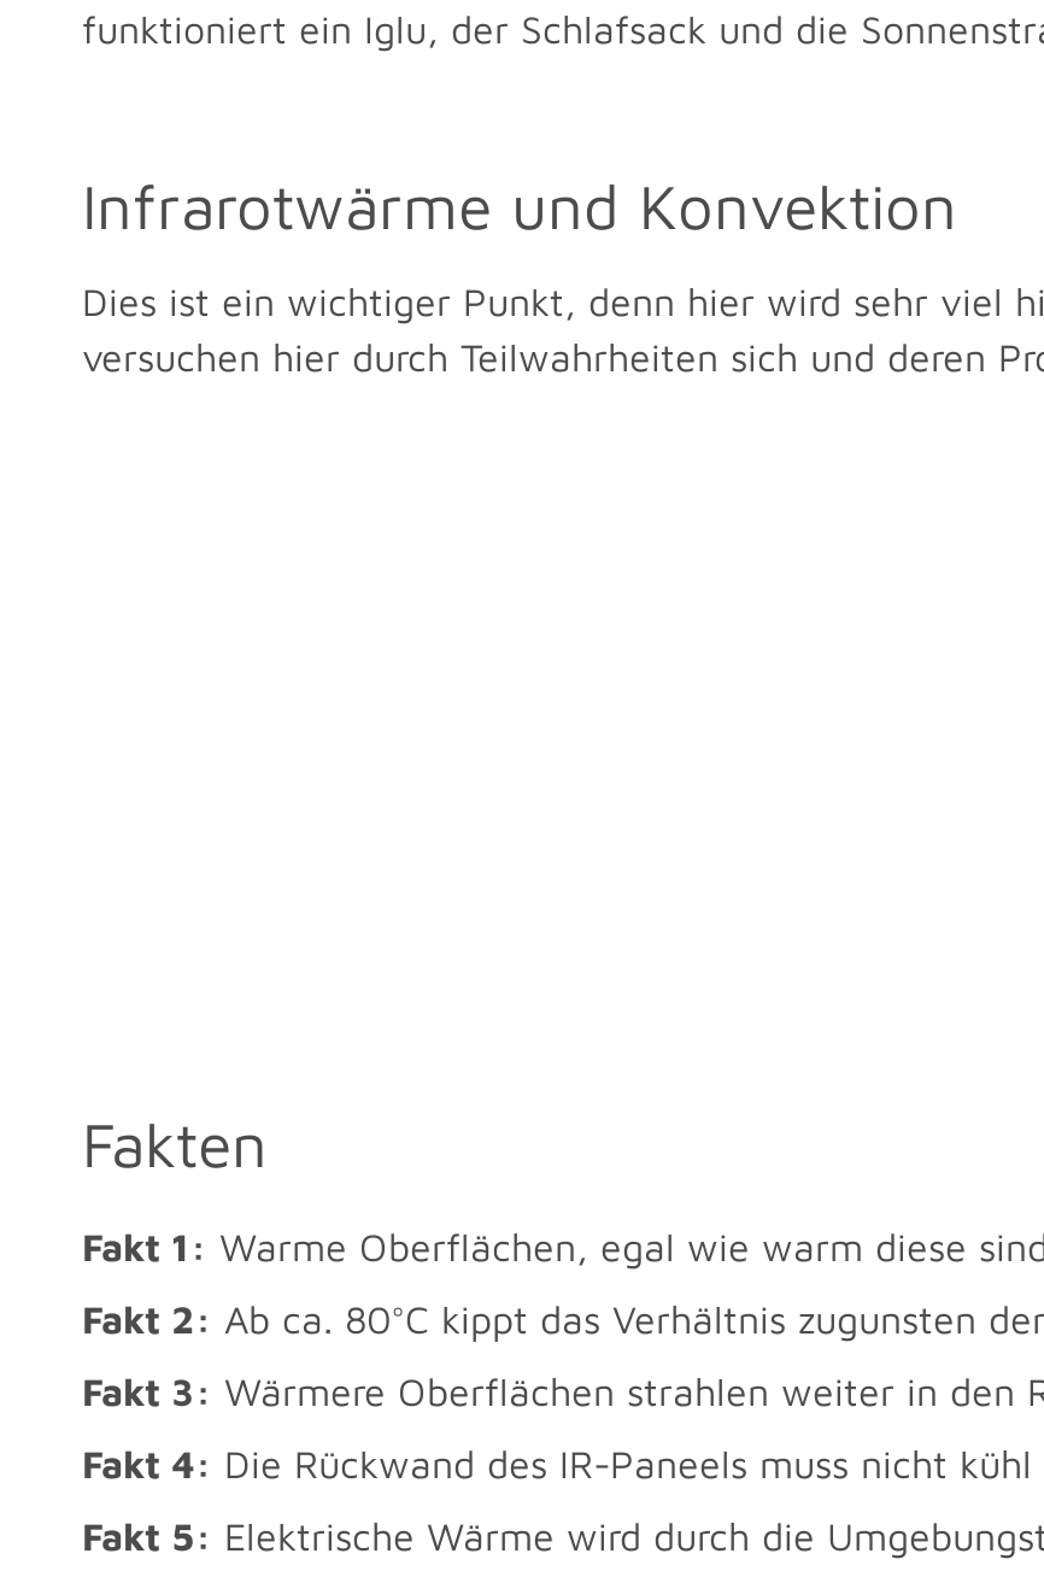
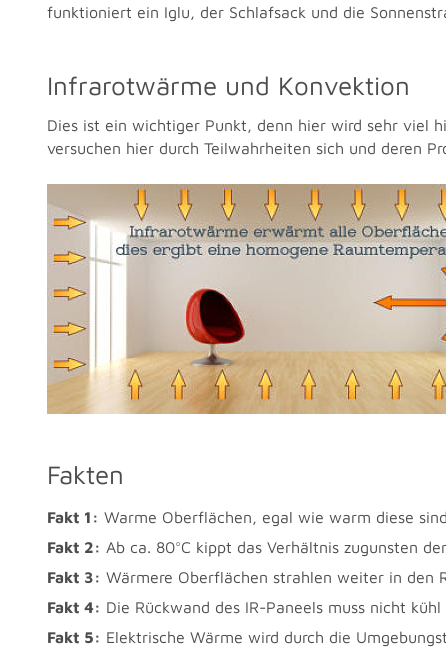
+ [image]
